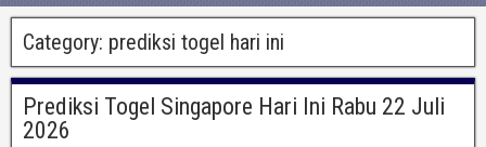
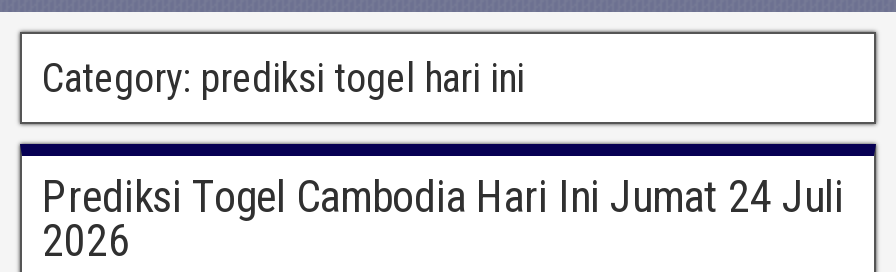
- Prediksi Togel Singapore Hari Ini Rabu 22 Juli
+ Prediksi Togel Cambodia Hari Ini Jumat 24 Juli
